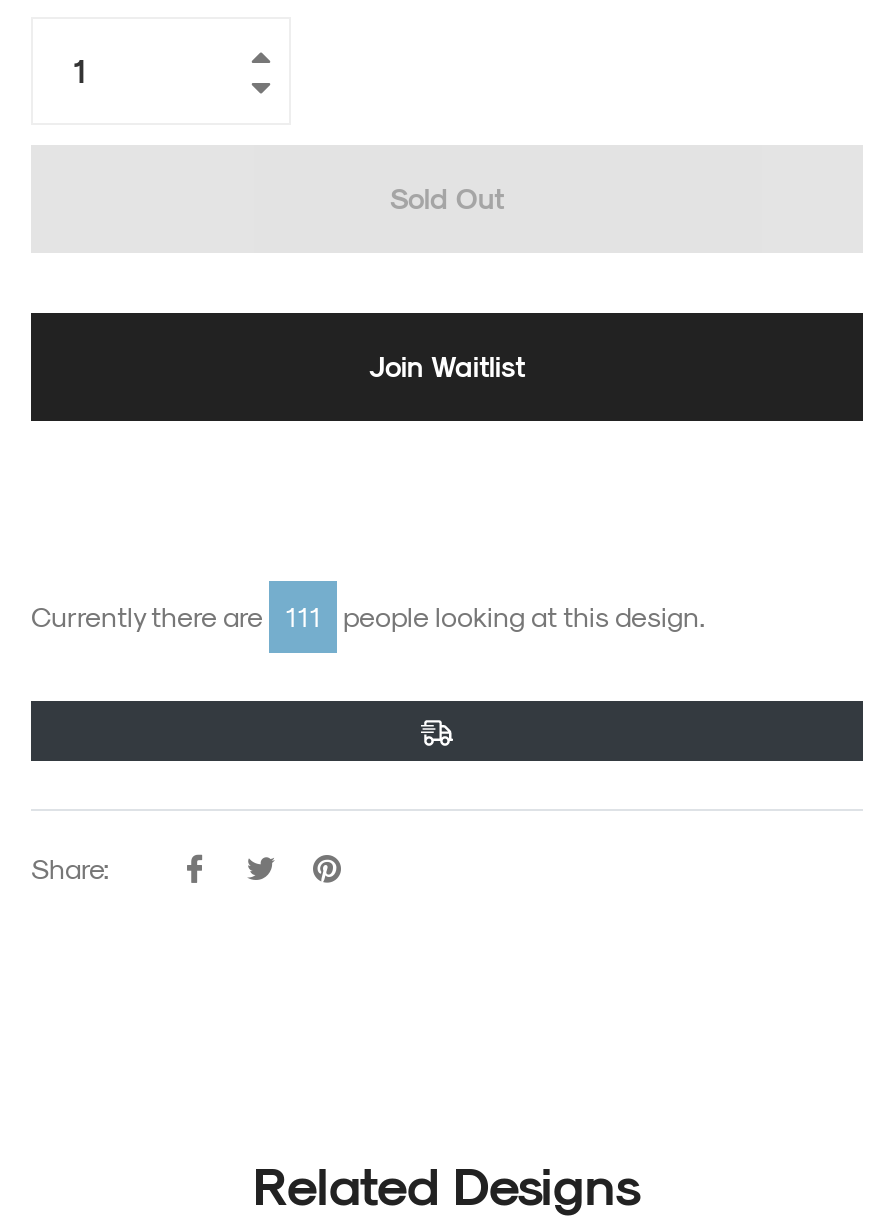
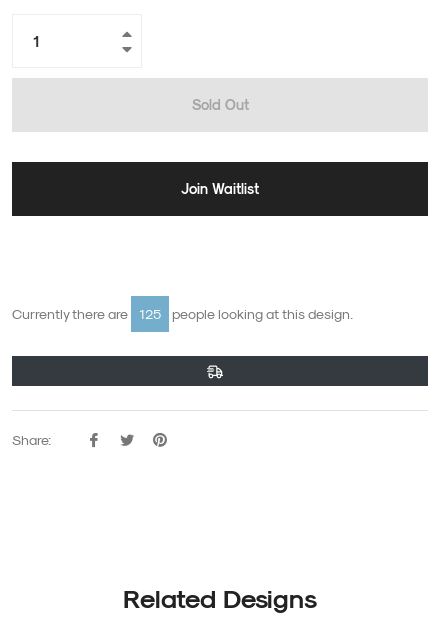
- Currently there are 111 people looking at this design.
+ Currently there are 125 people looking at this design.
